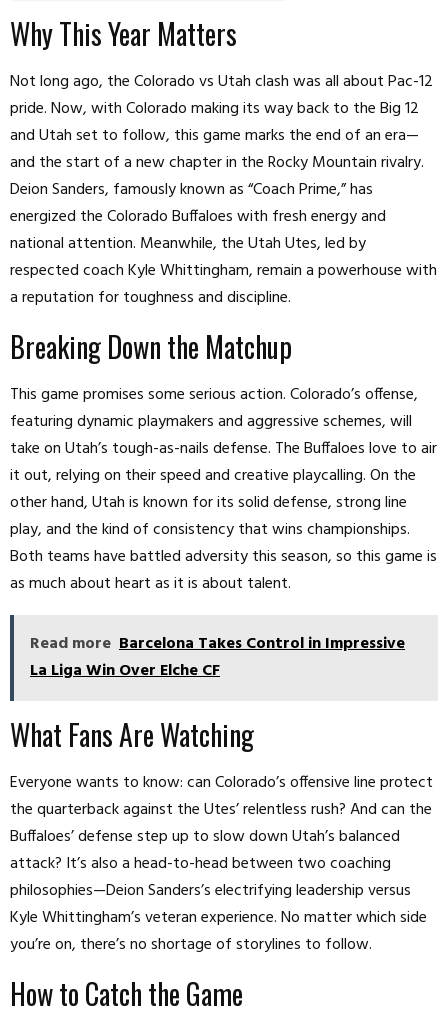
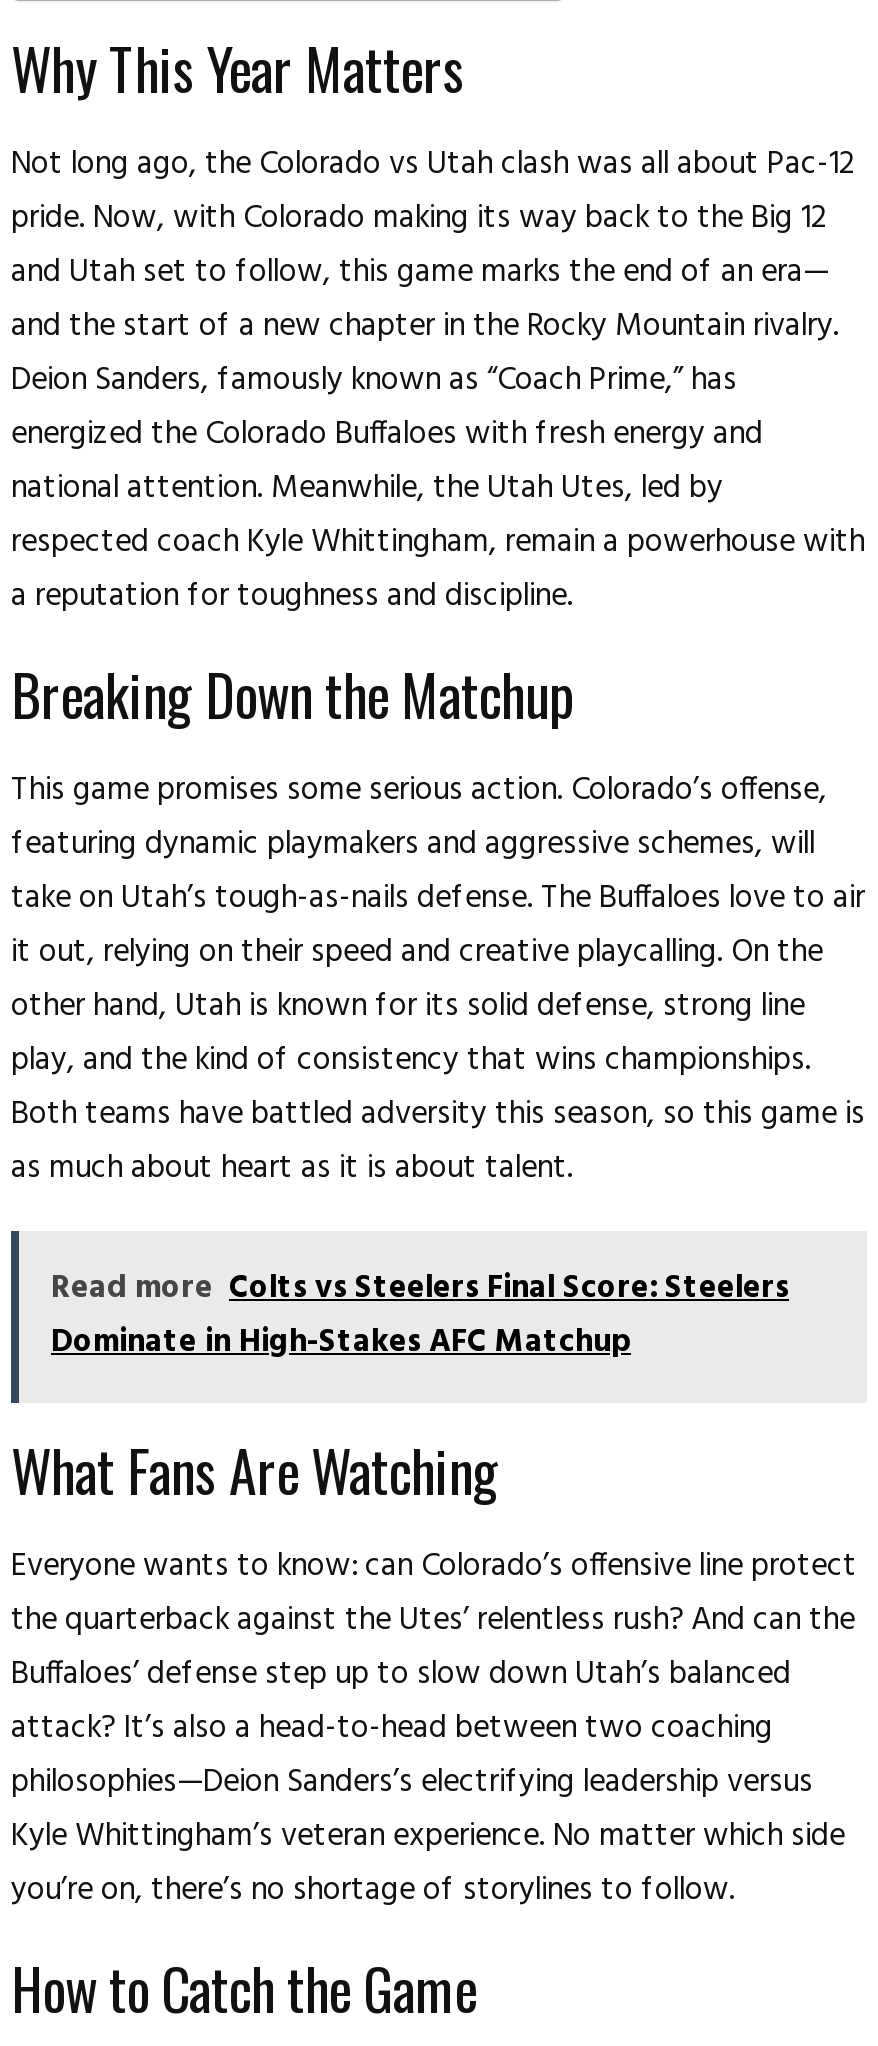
- Read more Barcelona Takes Control in Impressive
- La Liga Win Over Elche CF
+ Read more Colts vs Steelers Final Score: Steelers
+ Dominate in High-Stakes AFC Matchup
